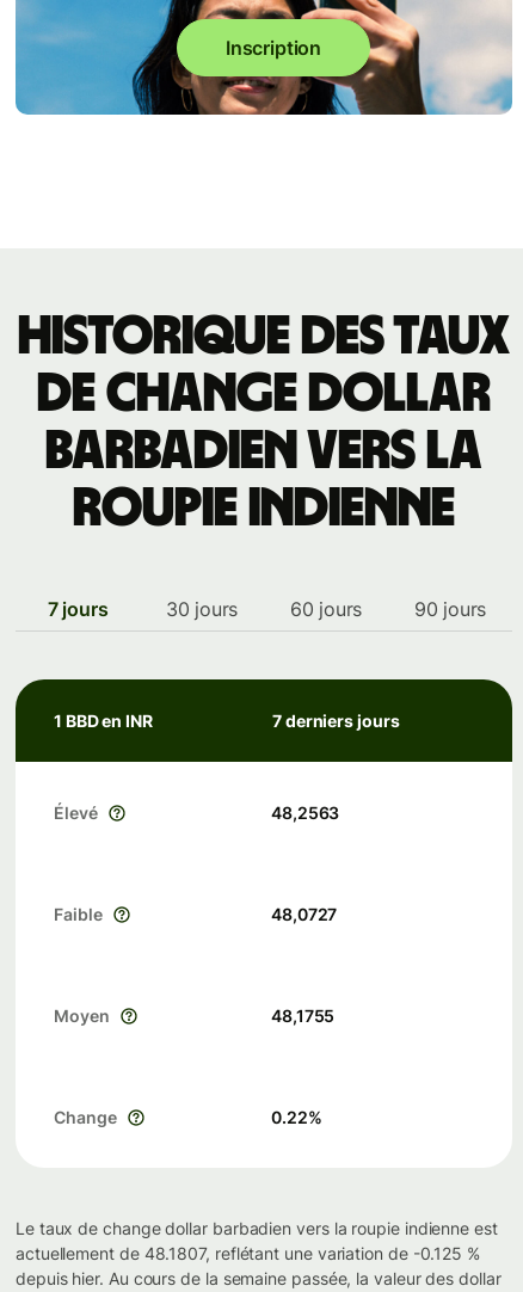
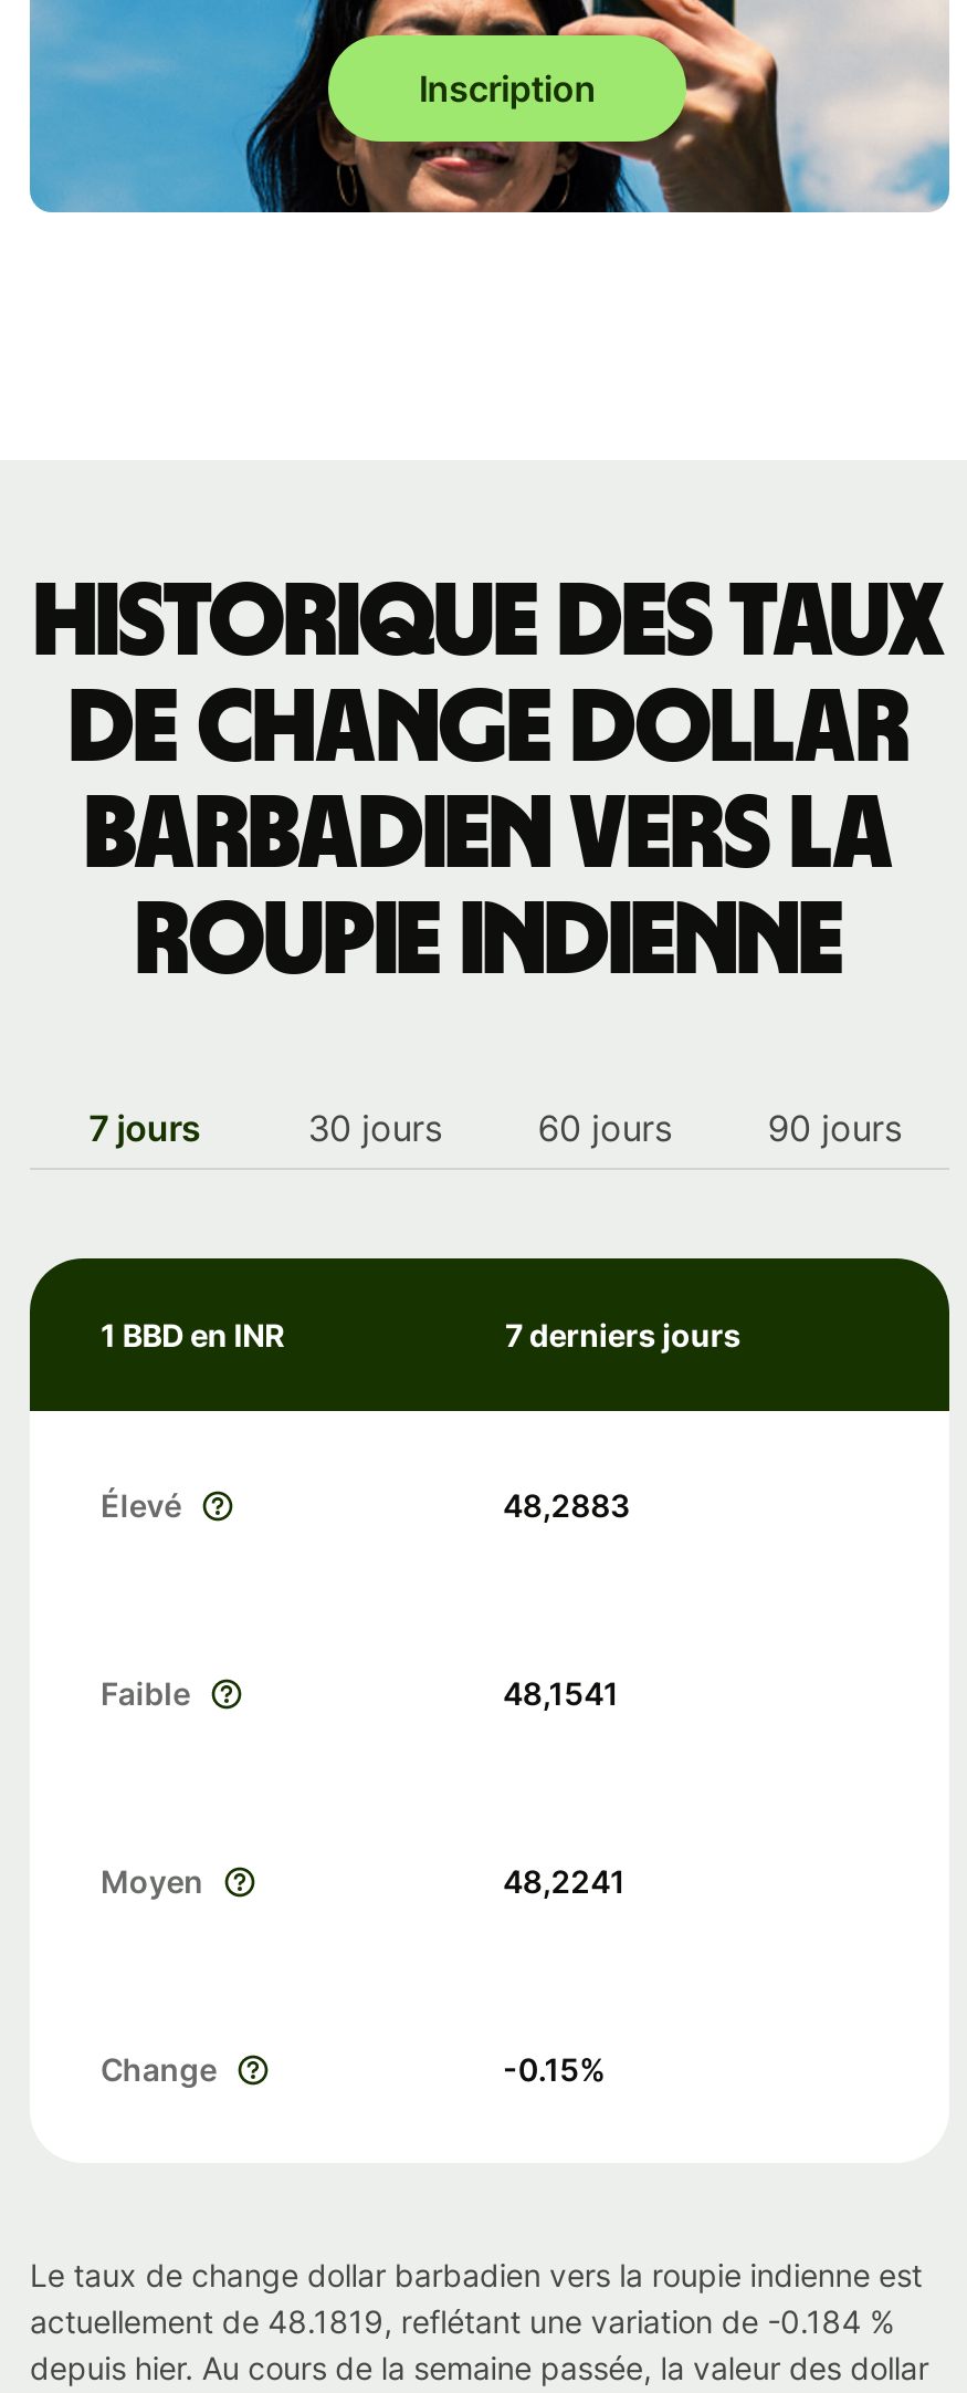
- 48,2563
+ 48,2883

- 48,0727
+ 48,1541

- 48,1755
+ 48,2241

- 0.22%
+ -0.15%

- actuellement de 48.1807, reflétant une variation de -0.125 %
+ actuellement de 48.1819, reflétant une variation de -0.184 %
